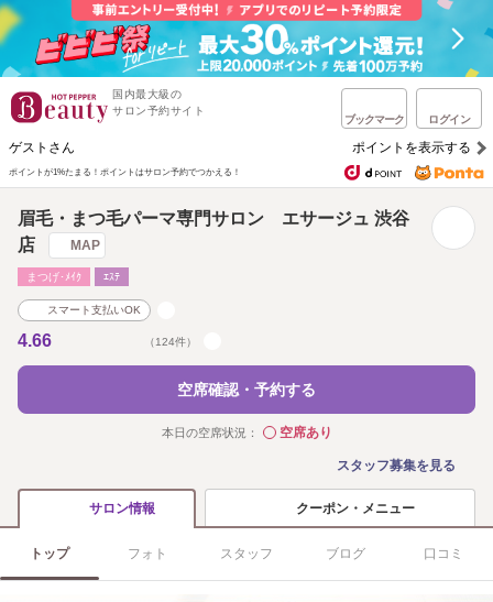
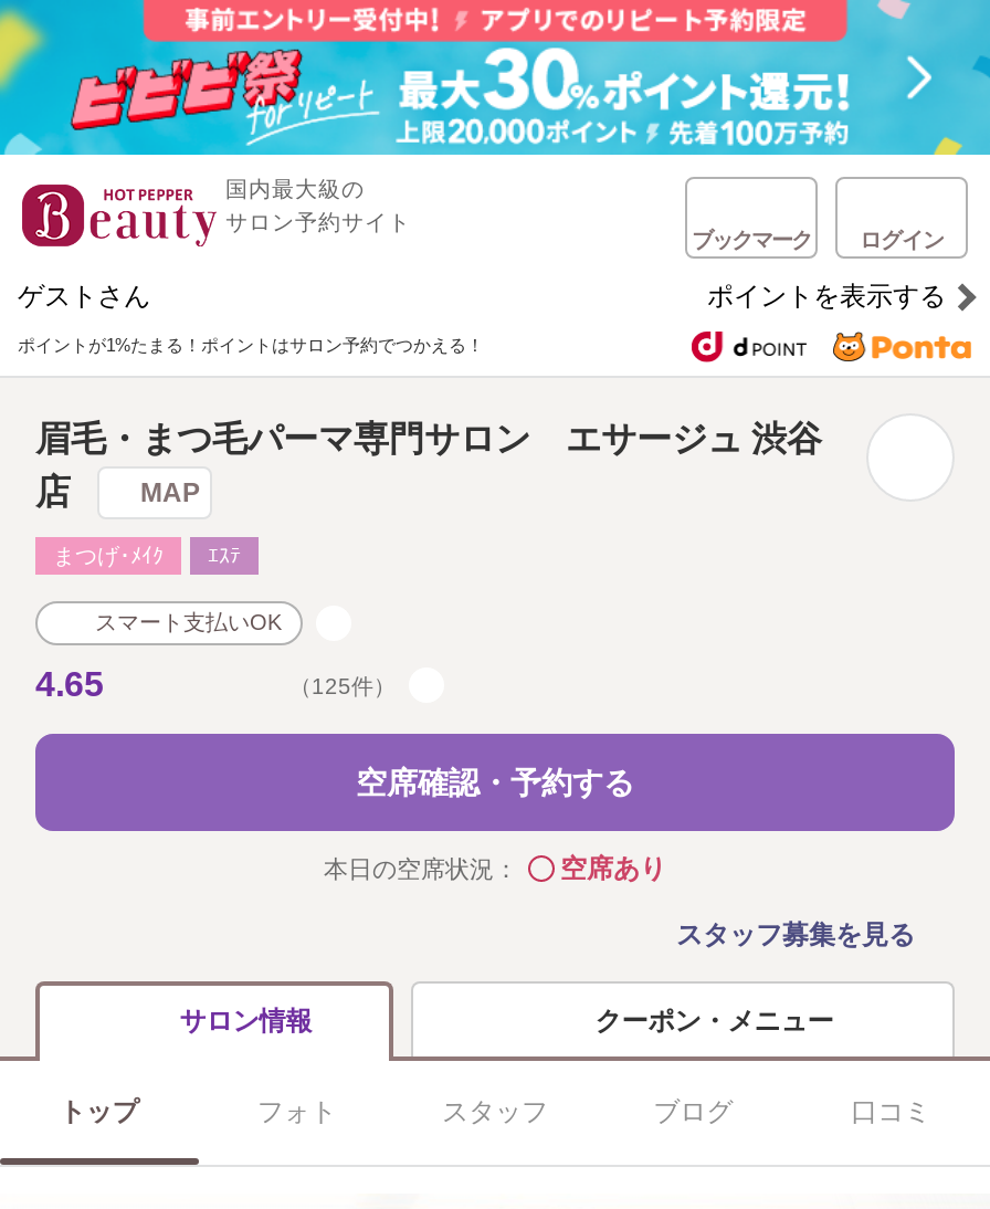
- 4.66
+ 4.65

- （124件）
+ （125件）
